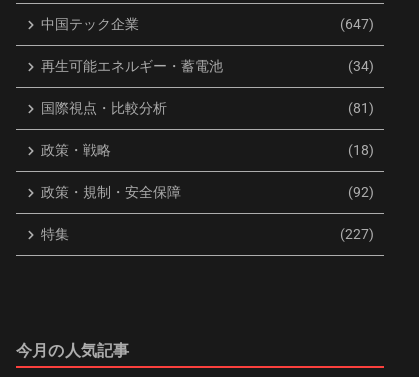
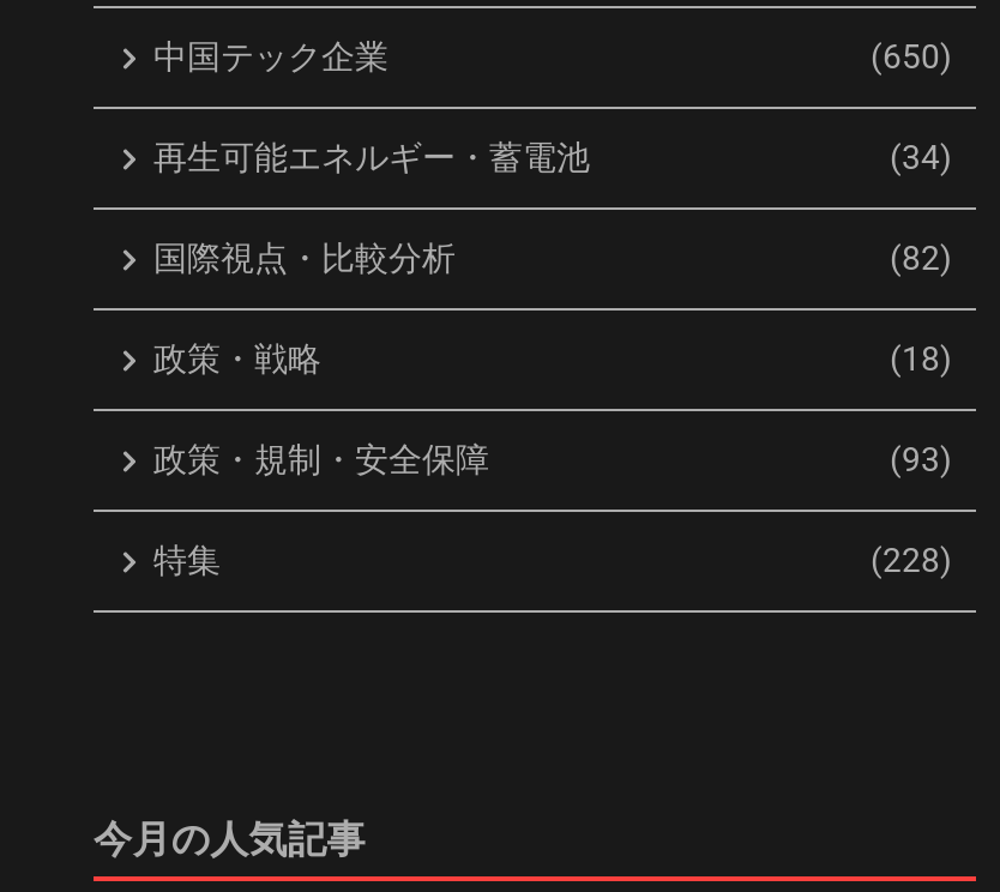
- (647)
+ (650)

- (81)
+ (82)

- (92)
+ (93)

- (227)
+ (228)
